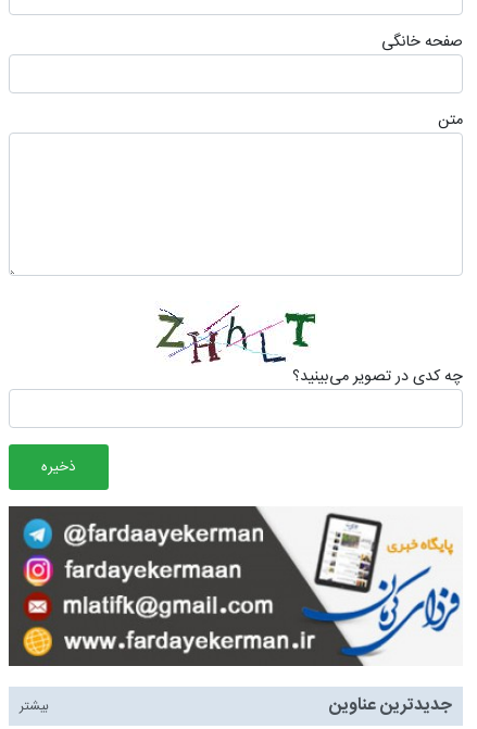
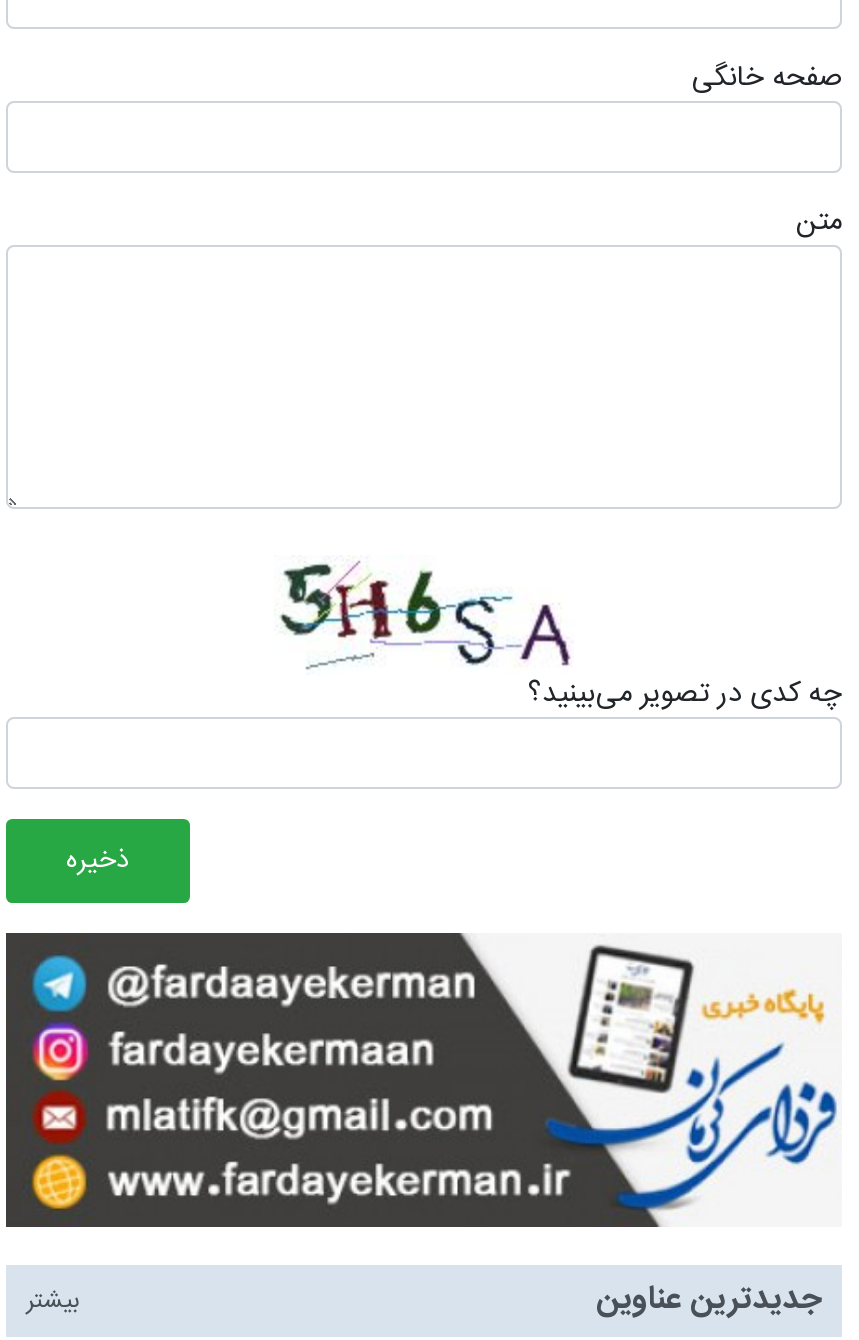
- [image]
+ [image]
